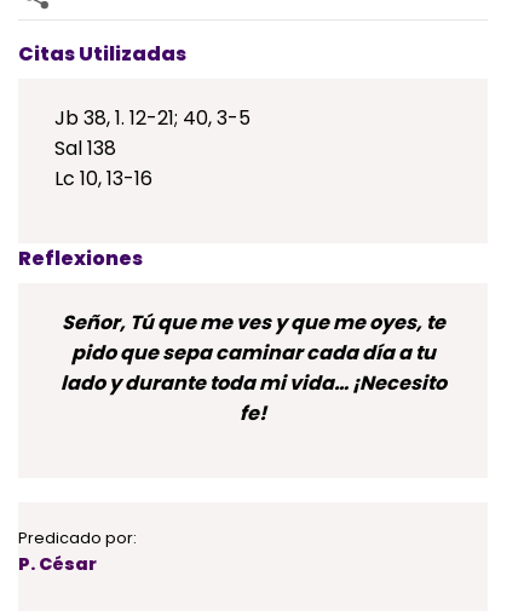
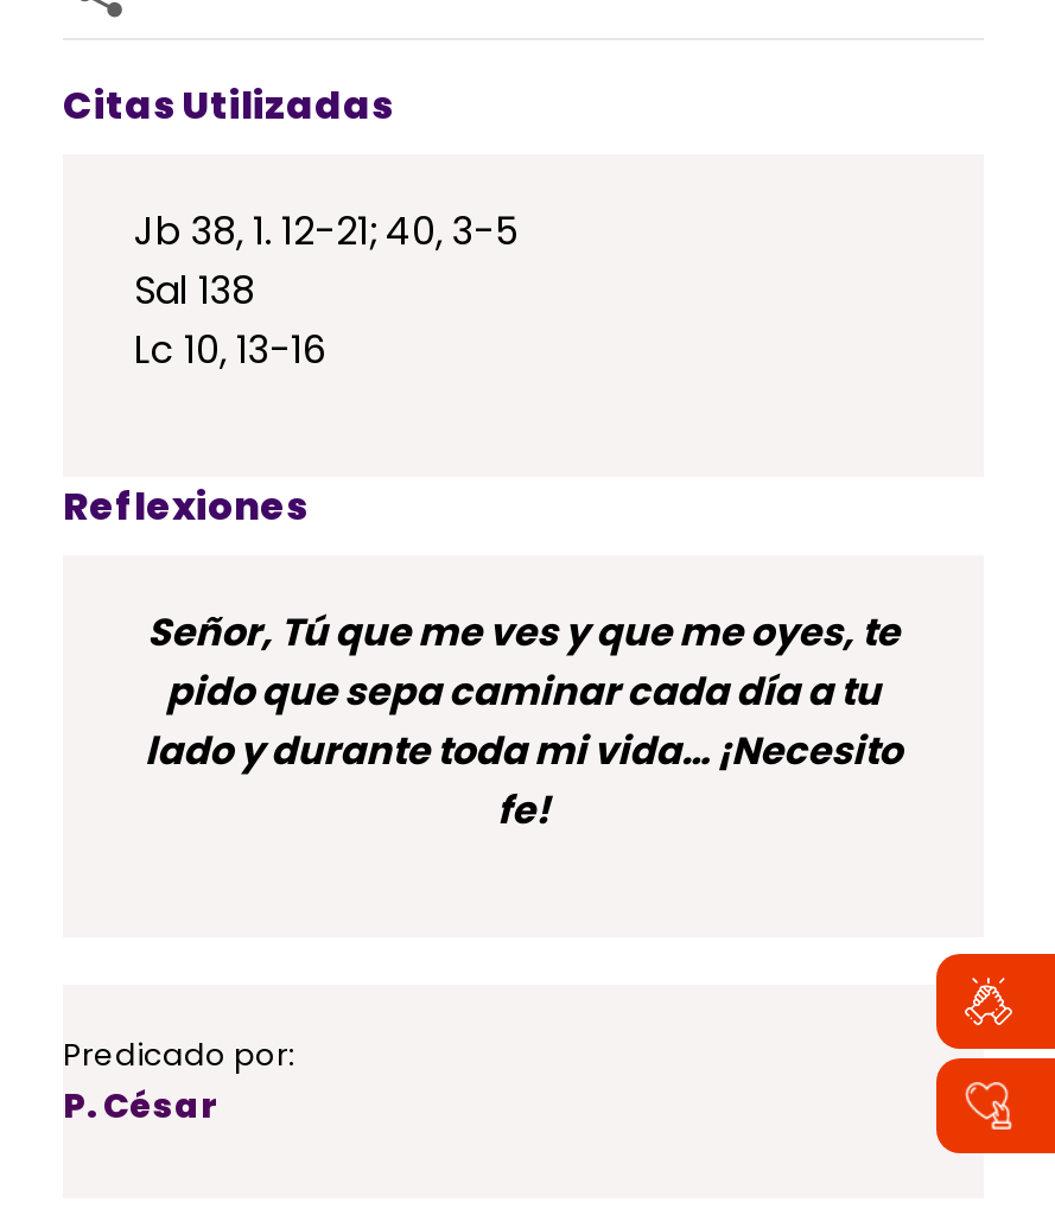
+ [image]
